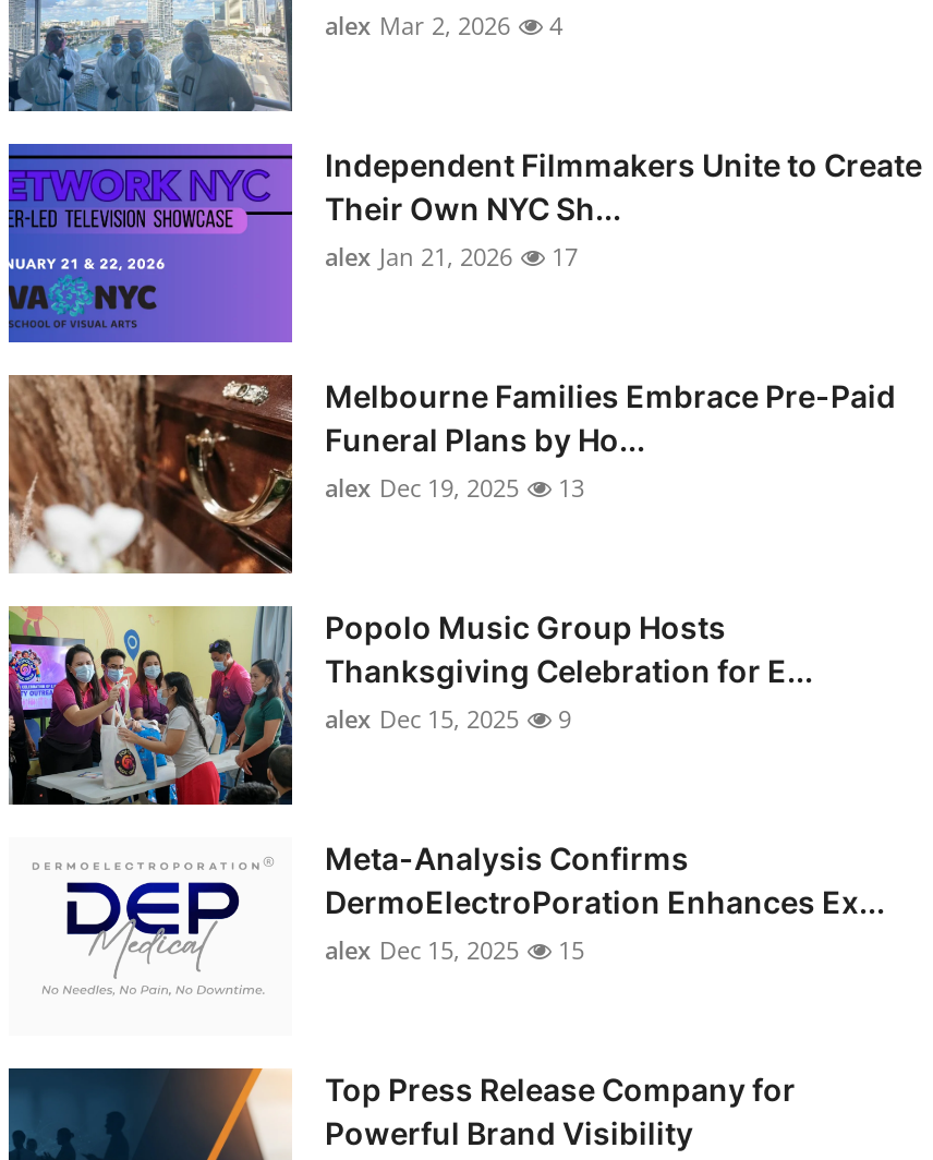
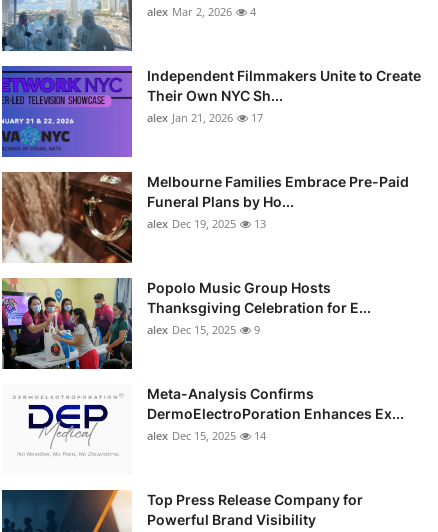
- alex Dec 15, 2025 15
+ alex Dec 15, 2025 14
